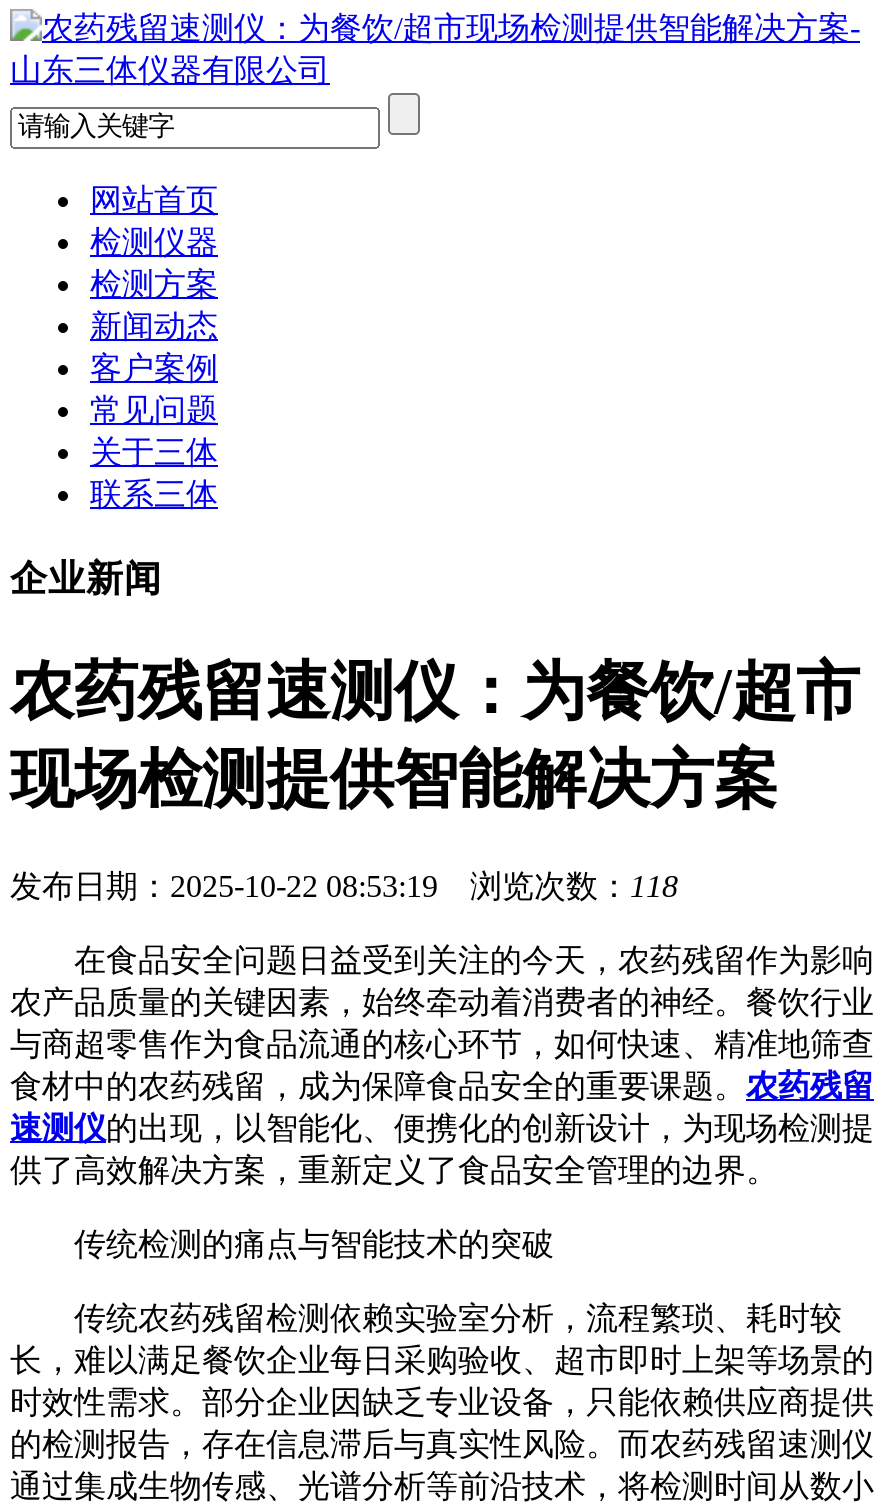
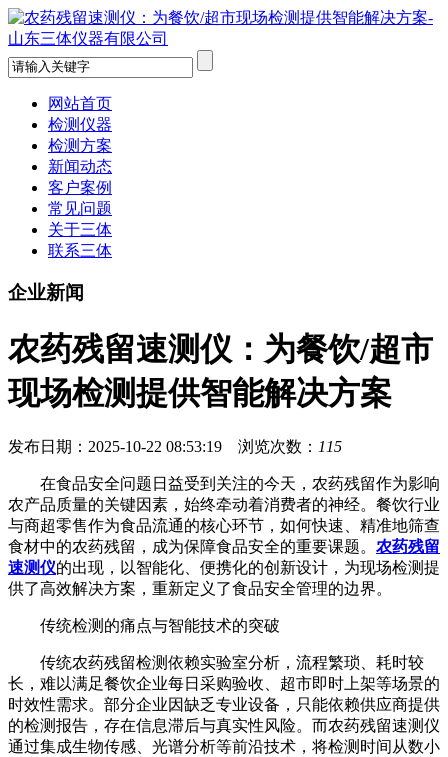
- 发布日期：2025-10-22 08:53:19 浏览次数：118
+ 发布日期：2025-10-22 08:53:19 浏览次数：115
